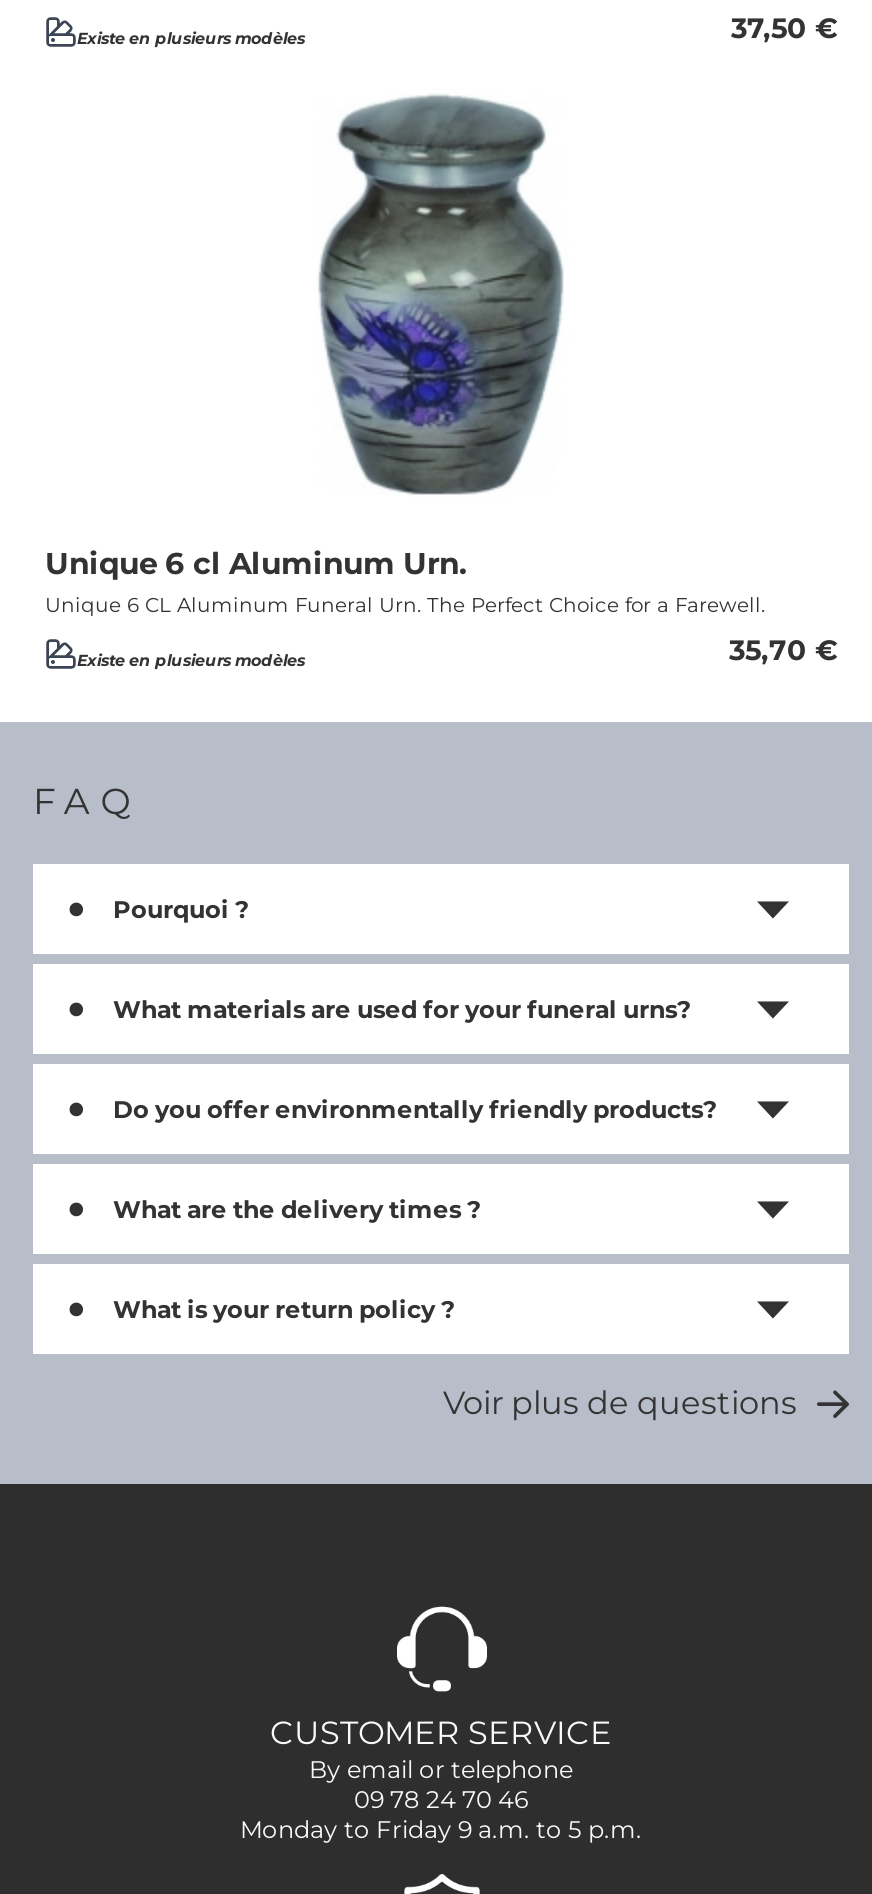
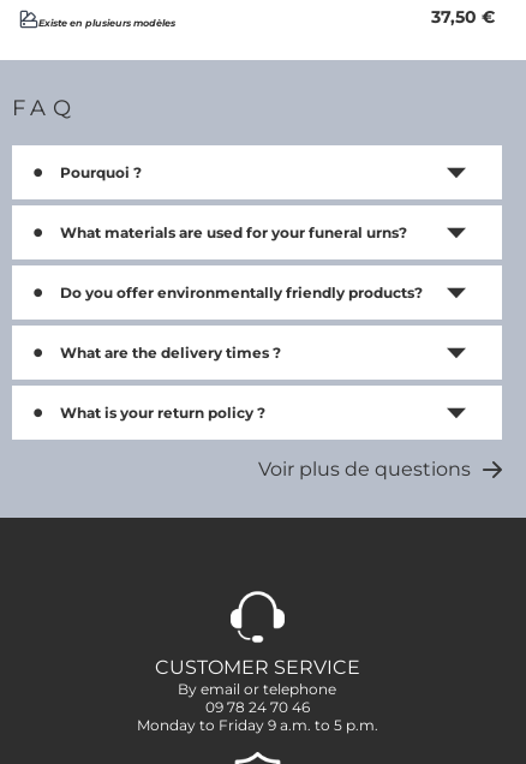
- [image]
- Unique 6 cl Aluminum Urn.
- Unique 6 CL Aluminum Funeral Urn. The Perfect Choice for a Farewell.
- Existe en plusieurs modèles
- 35,70 €
